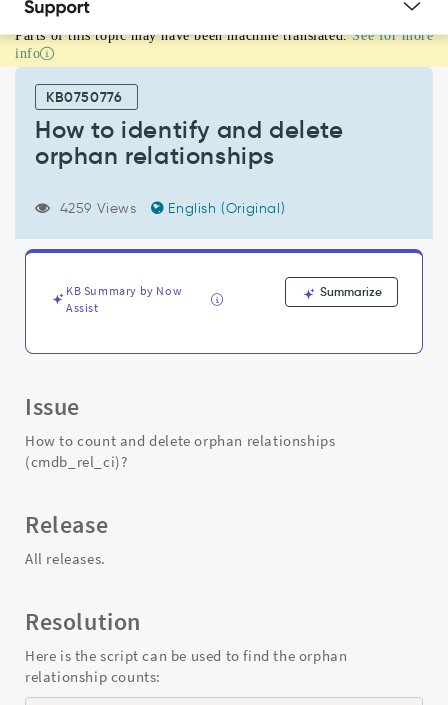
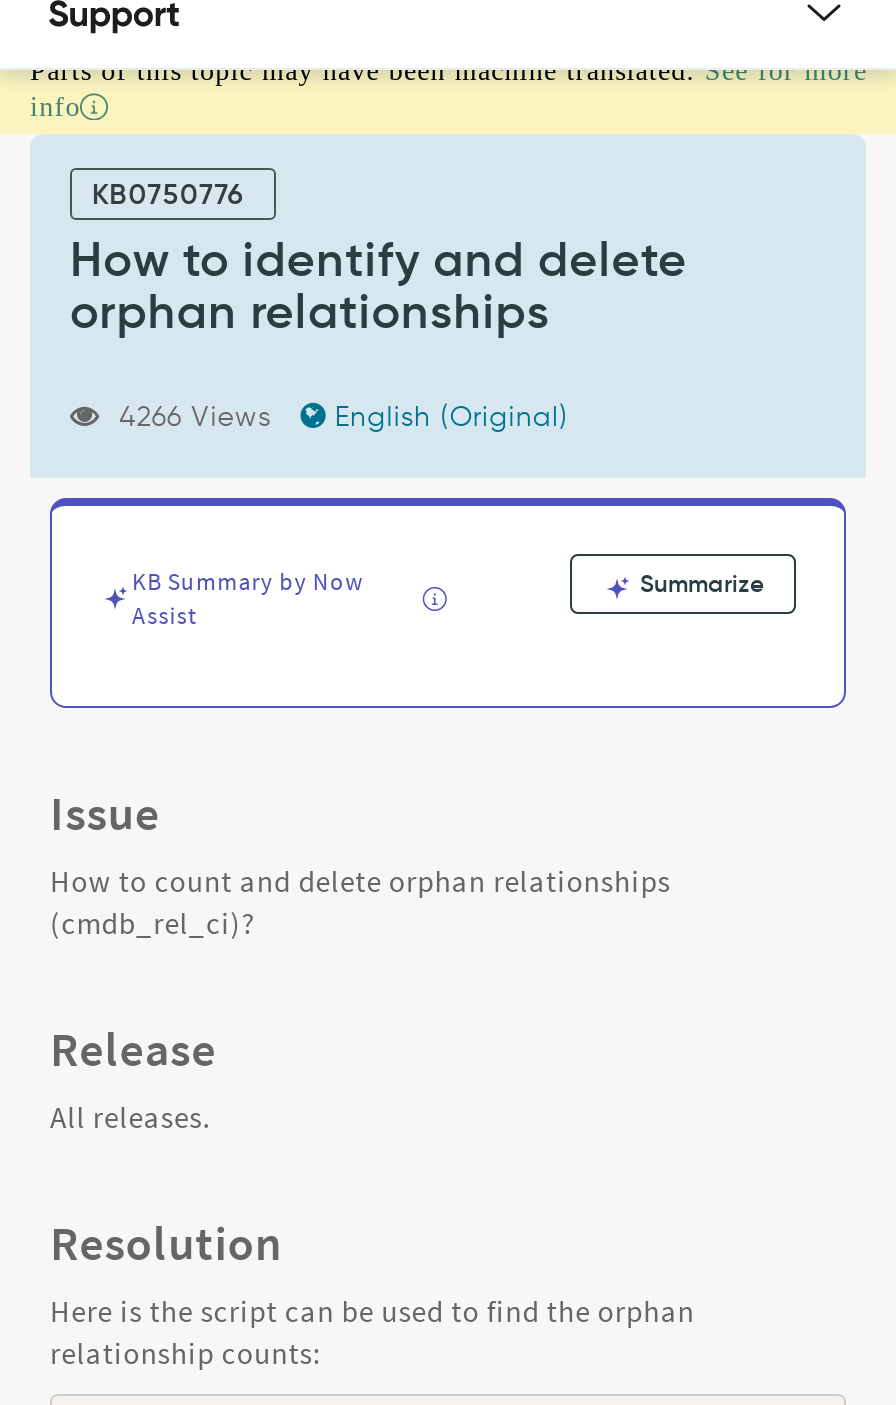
- 4259 Views
+ 4266 Views
